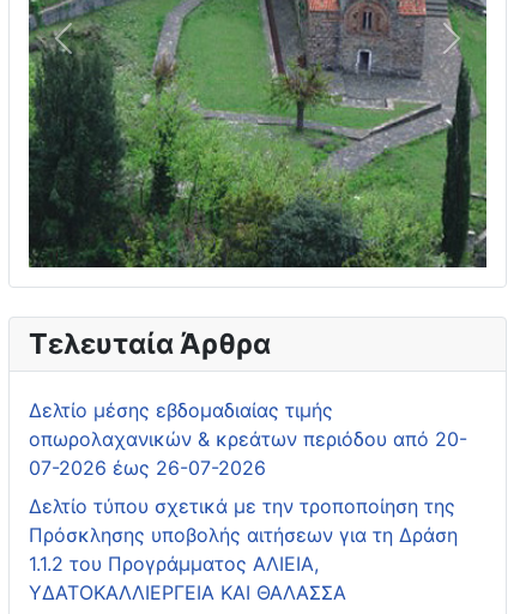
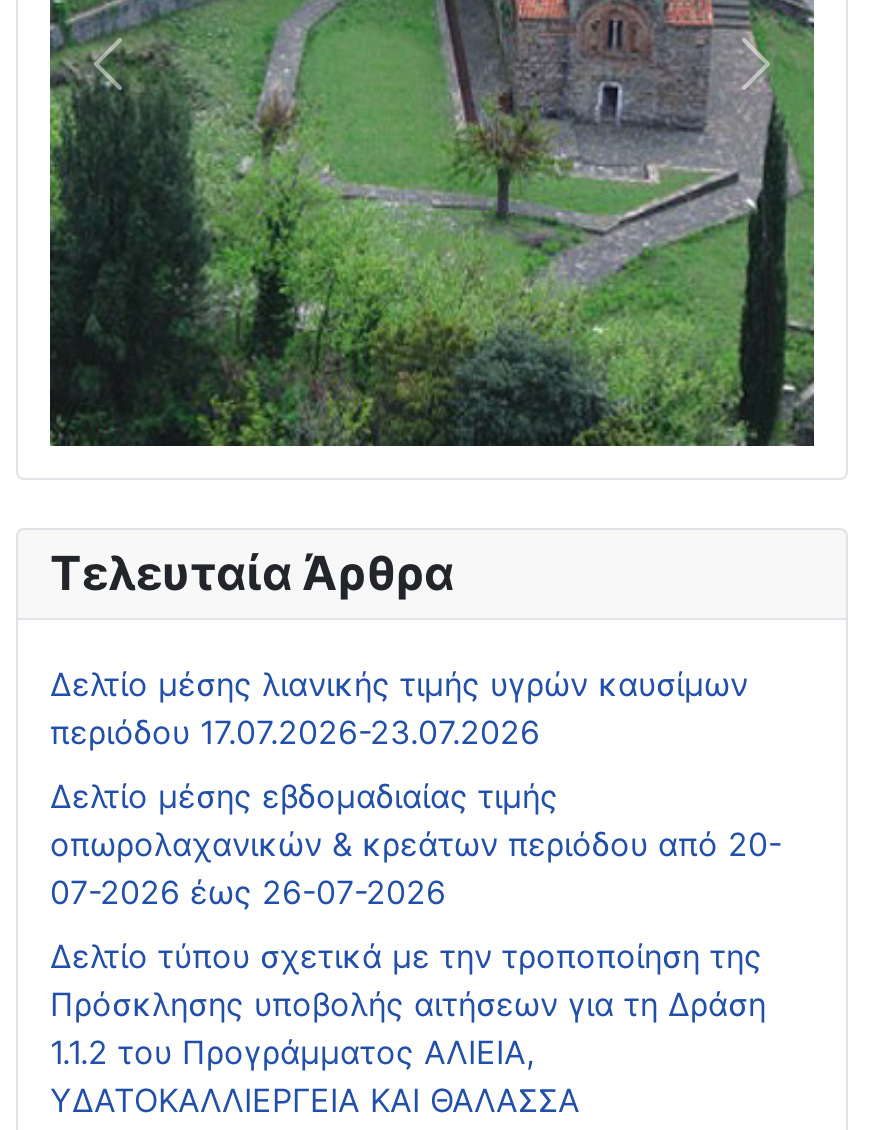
+ Δελτίο μέσης λιανικής τιμής υγρών καυσίμων
+ περιόδου 17.07.2026-23.07.2026
